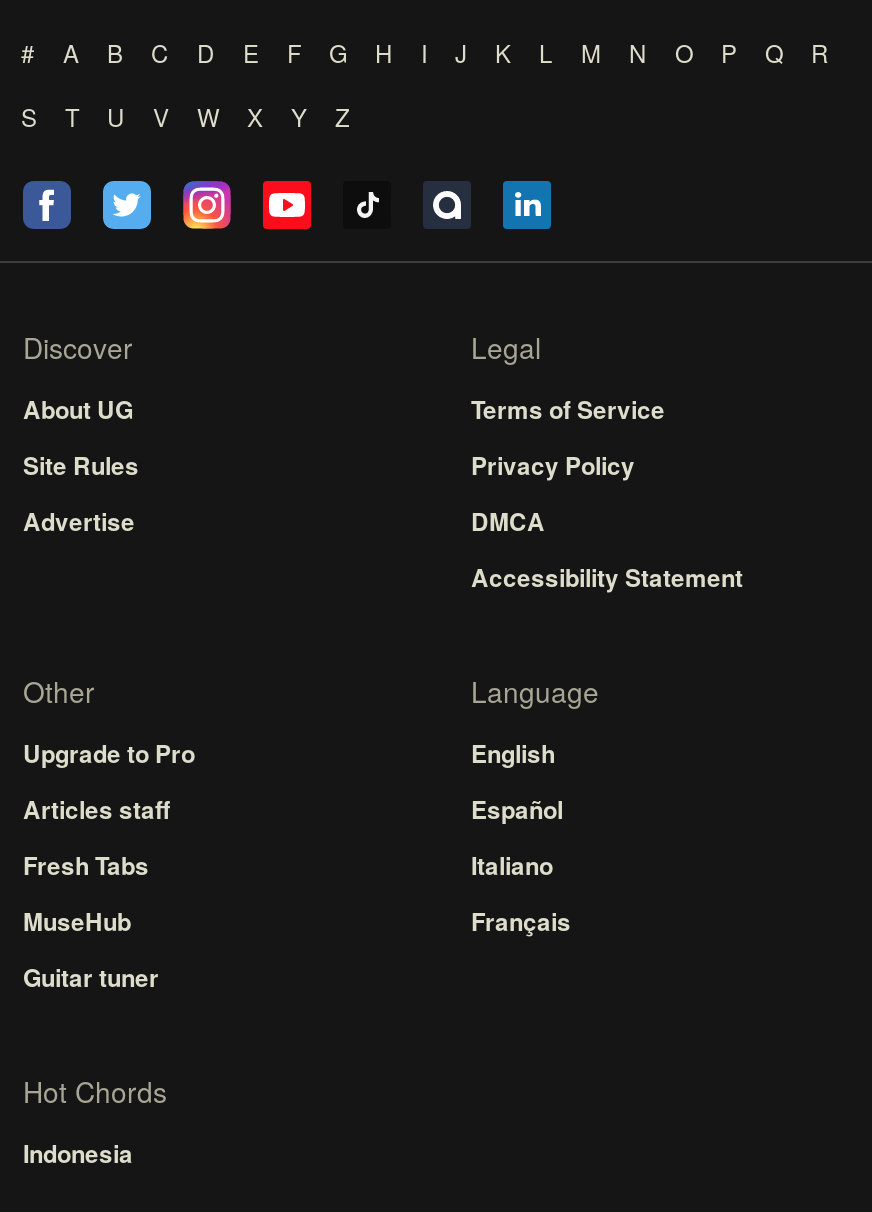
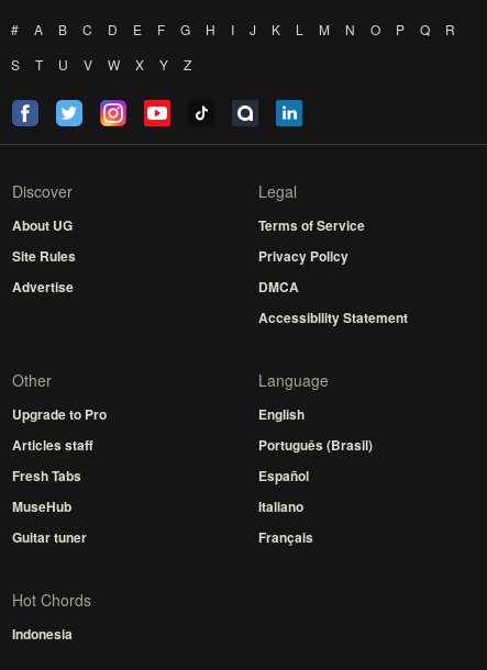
moved down: Español | Italiano | Français

+ Português (Brasil)
